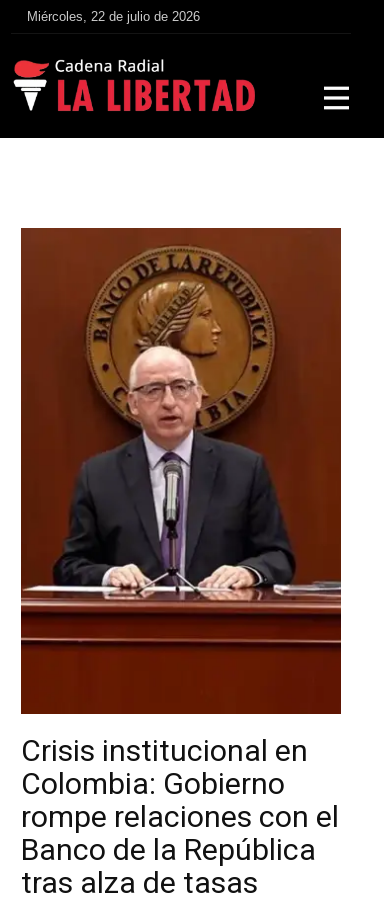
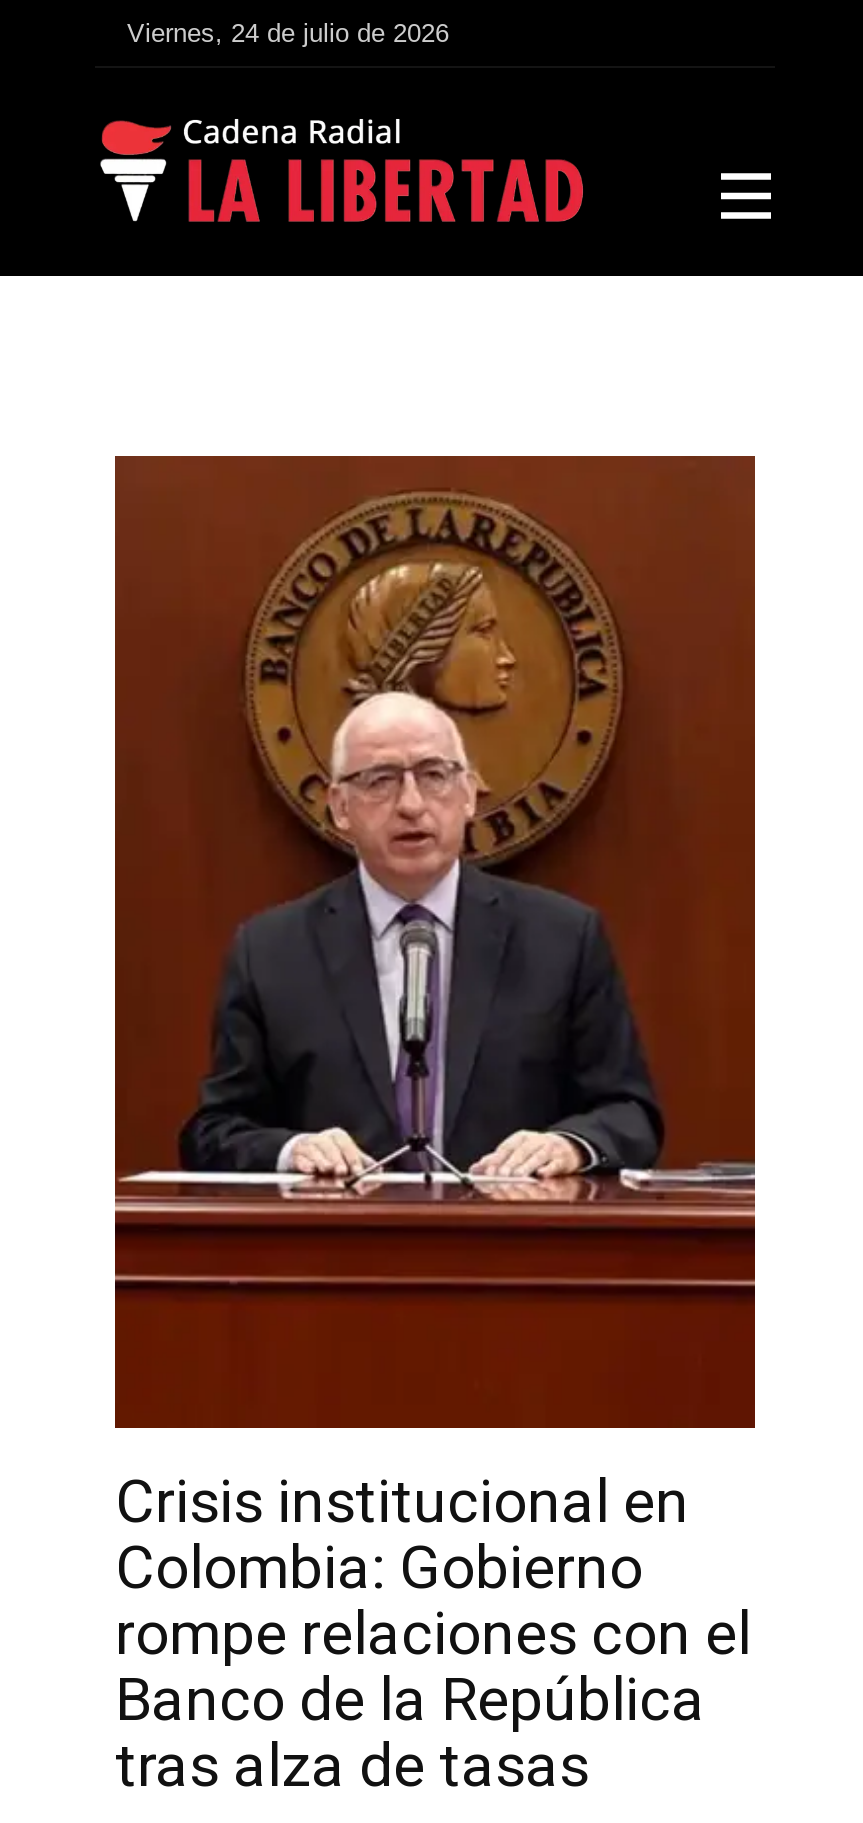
- Miércoles, 22 de julio de 2026
+ Viernes, 24 de julio de 2026
